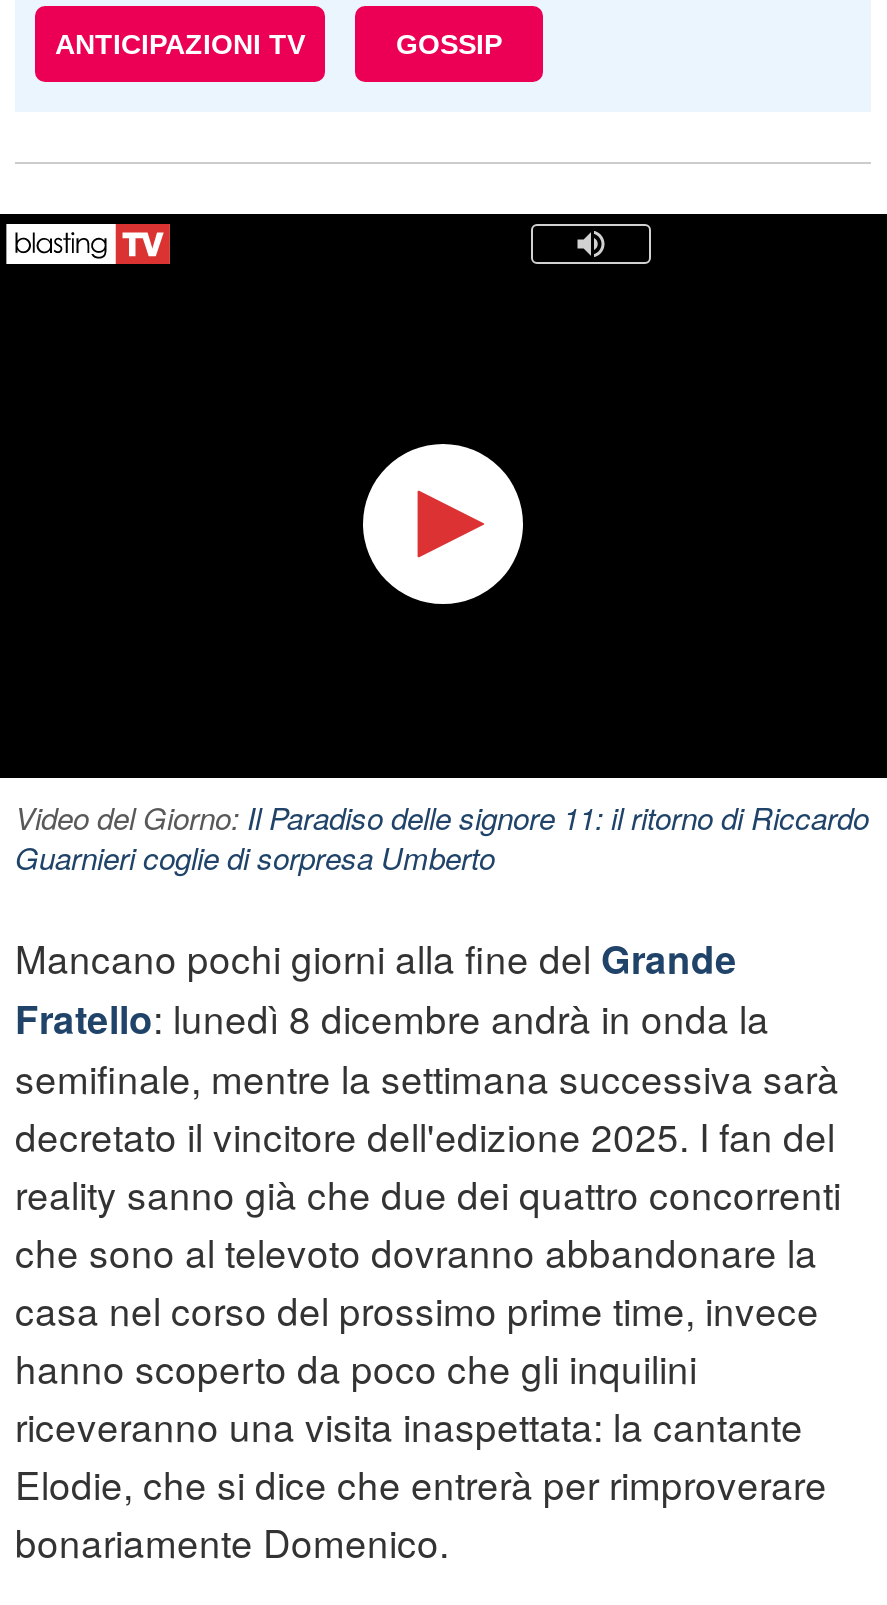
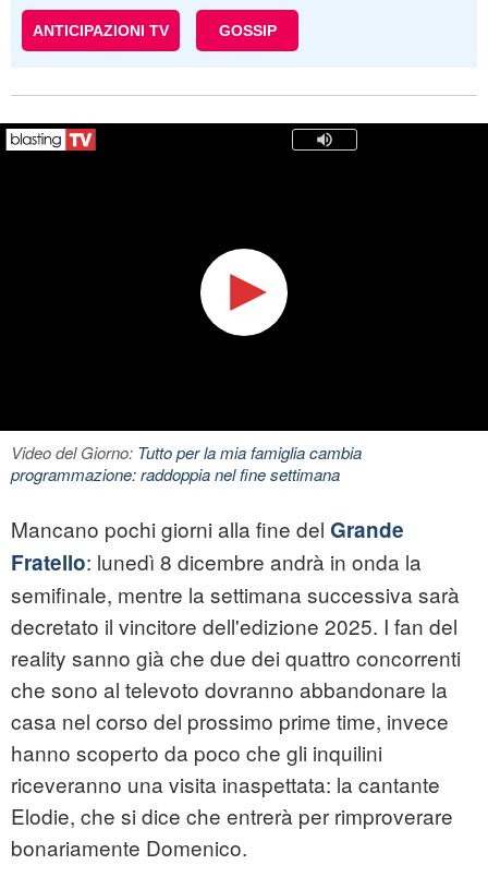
- Video del Giorno: Il Paradiso delle signore 11: il ritorno di Riccardo
- Guarnieri coglie di sorpresa Umberto
+ Video del Giorno: Tutto per la mia famiglia cambia
+ programmazione: raddoppia nel fine settimana
